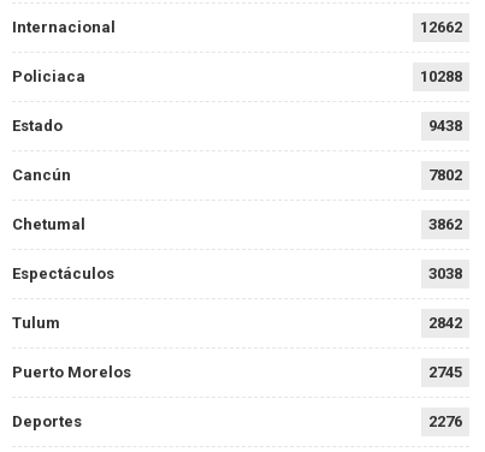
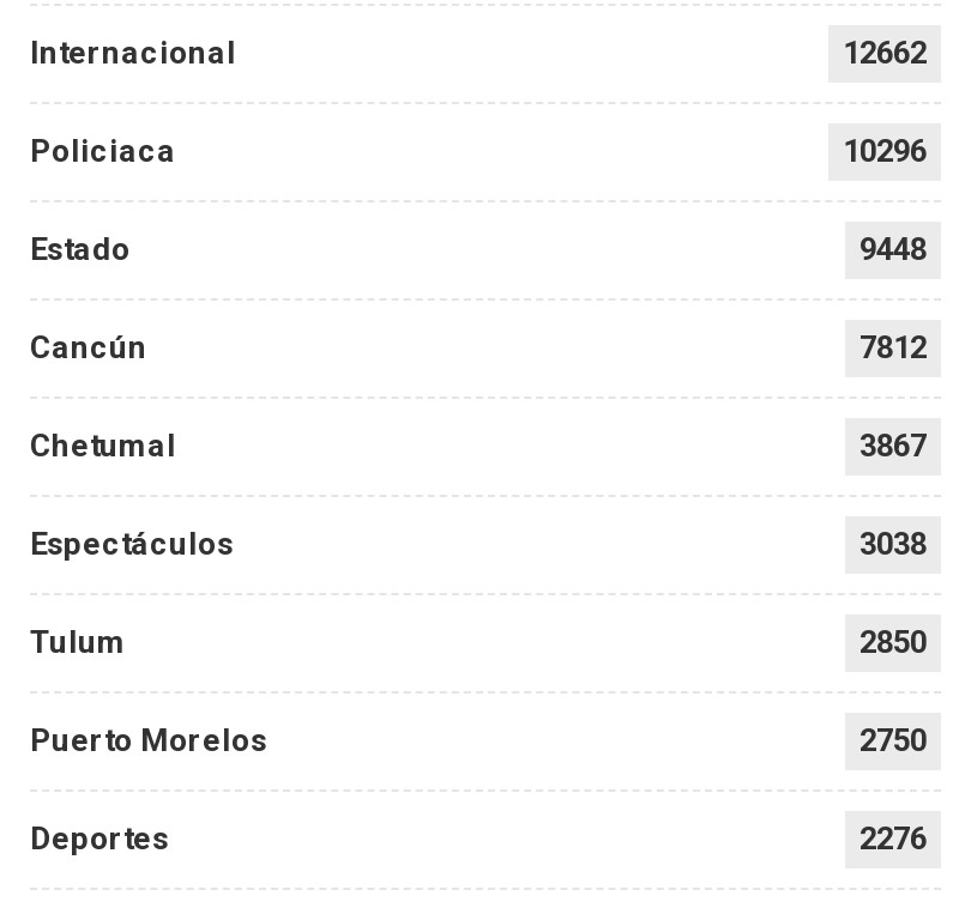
- 10288
+ 10296

- 9438
+ 9448

- 7802
+ 7812

- 3862
+ 3867

- 2842
+ 2850

- 2745
+ 2750
